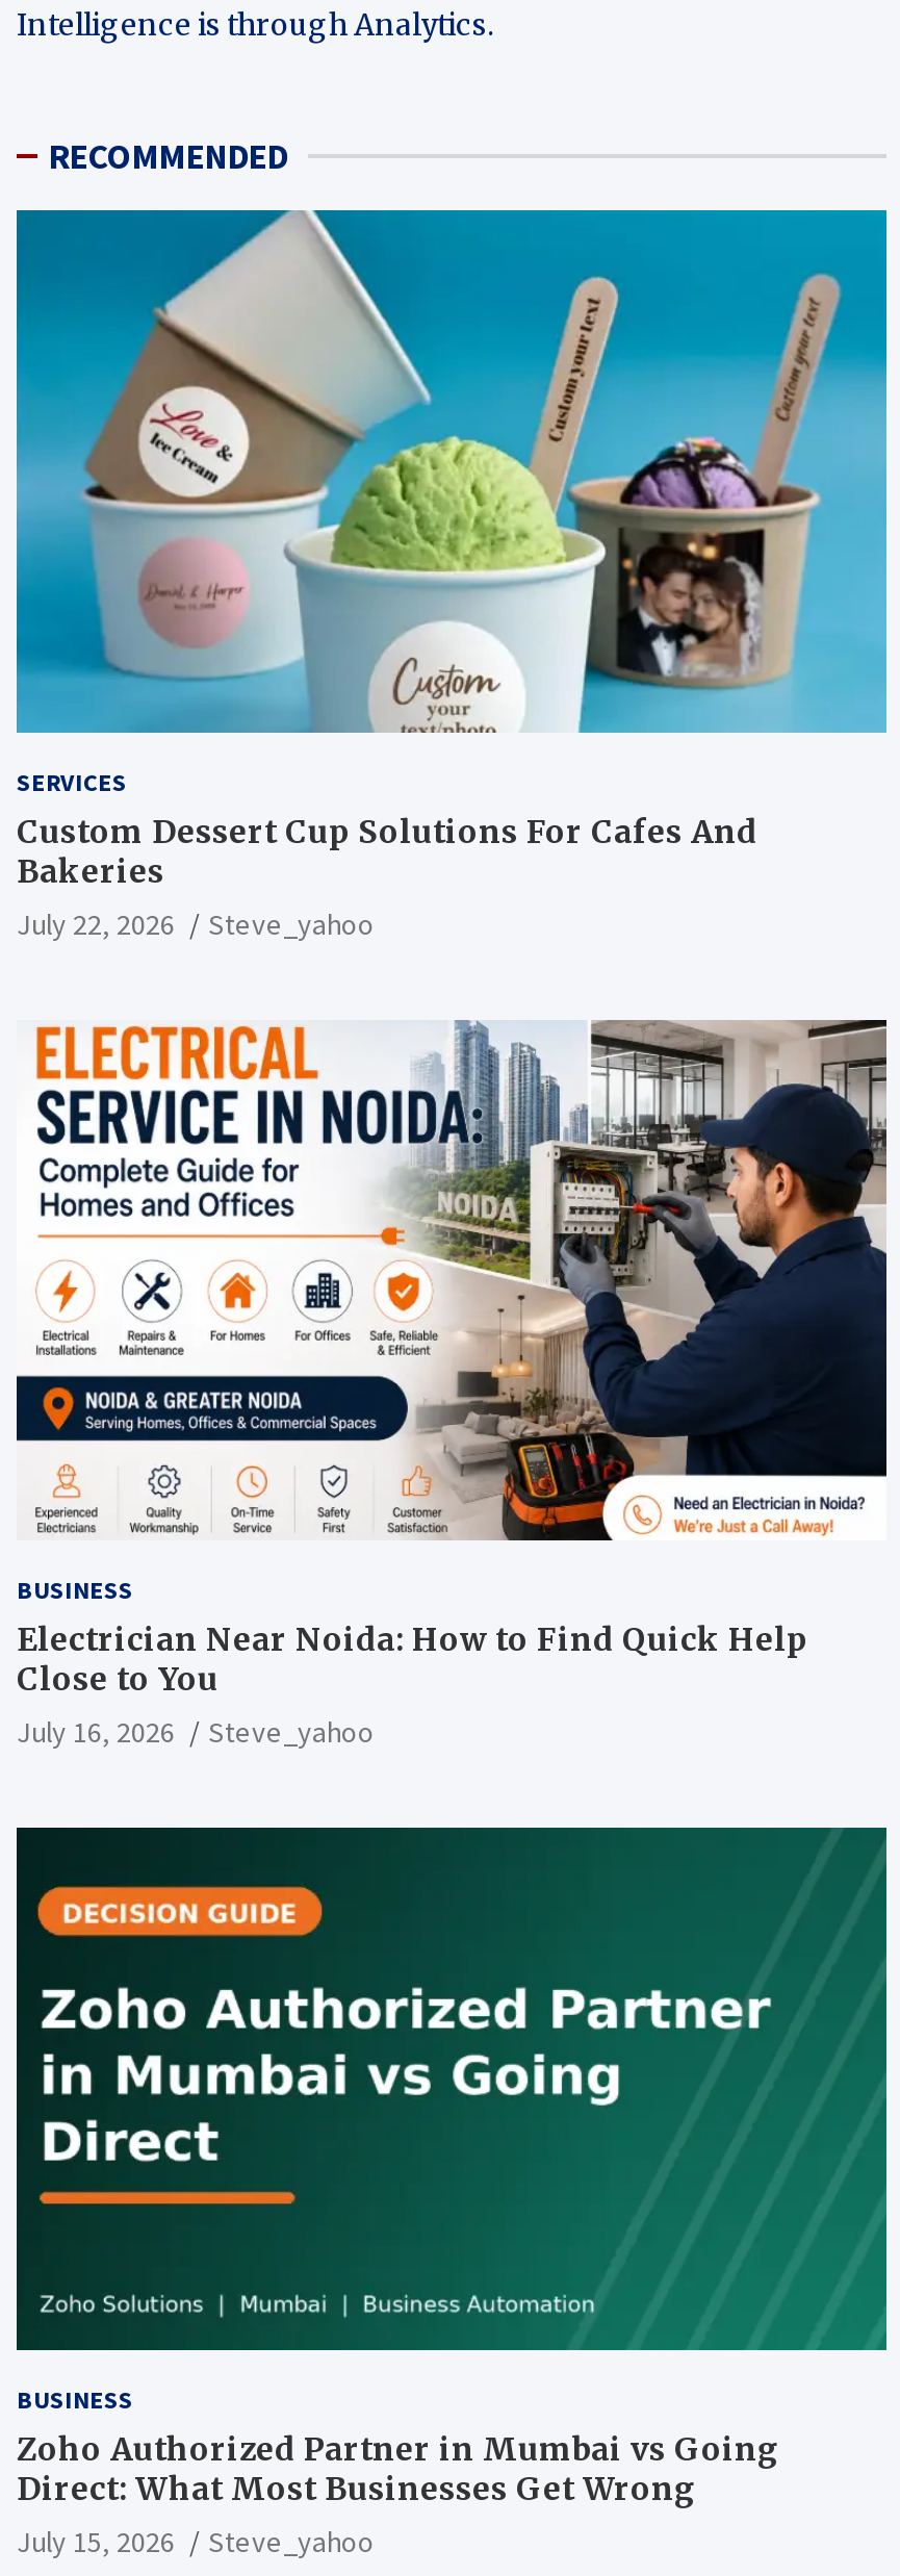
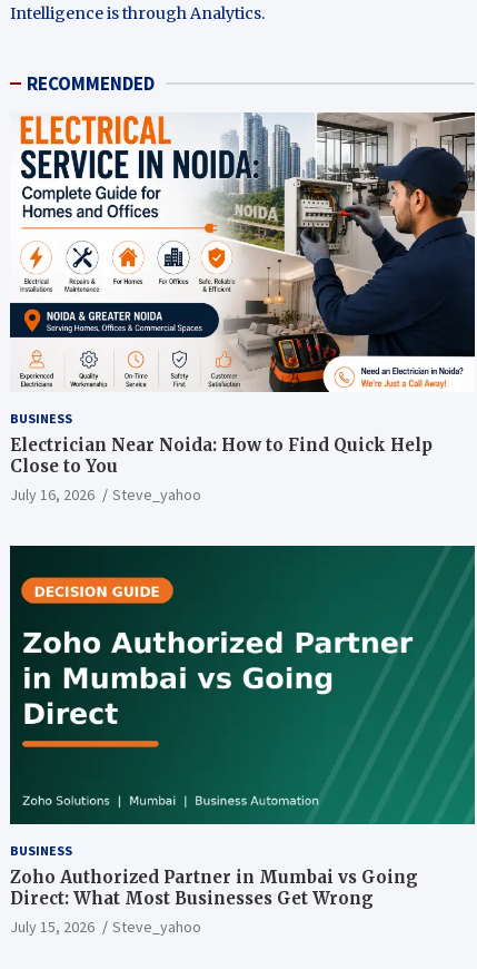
- [image]
- SERVICES
- Custom Dessert Cup Solutions For Cafes And
- Bakeries
- July 22, 2026
- Steve_yahoo
